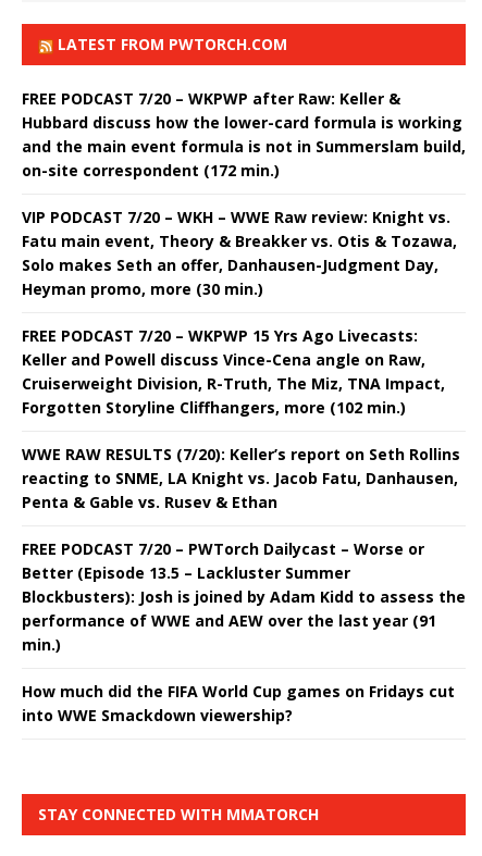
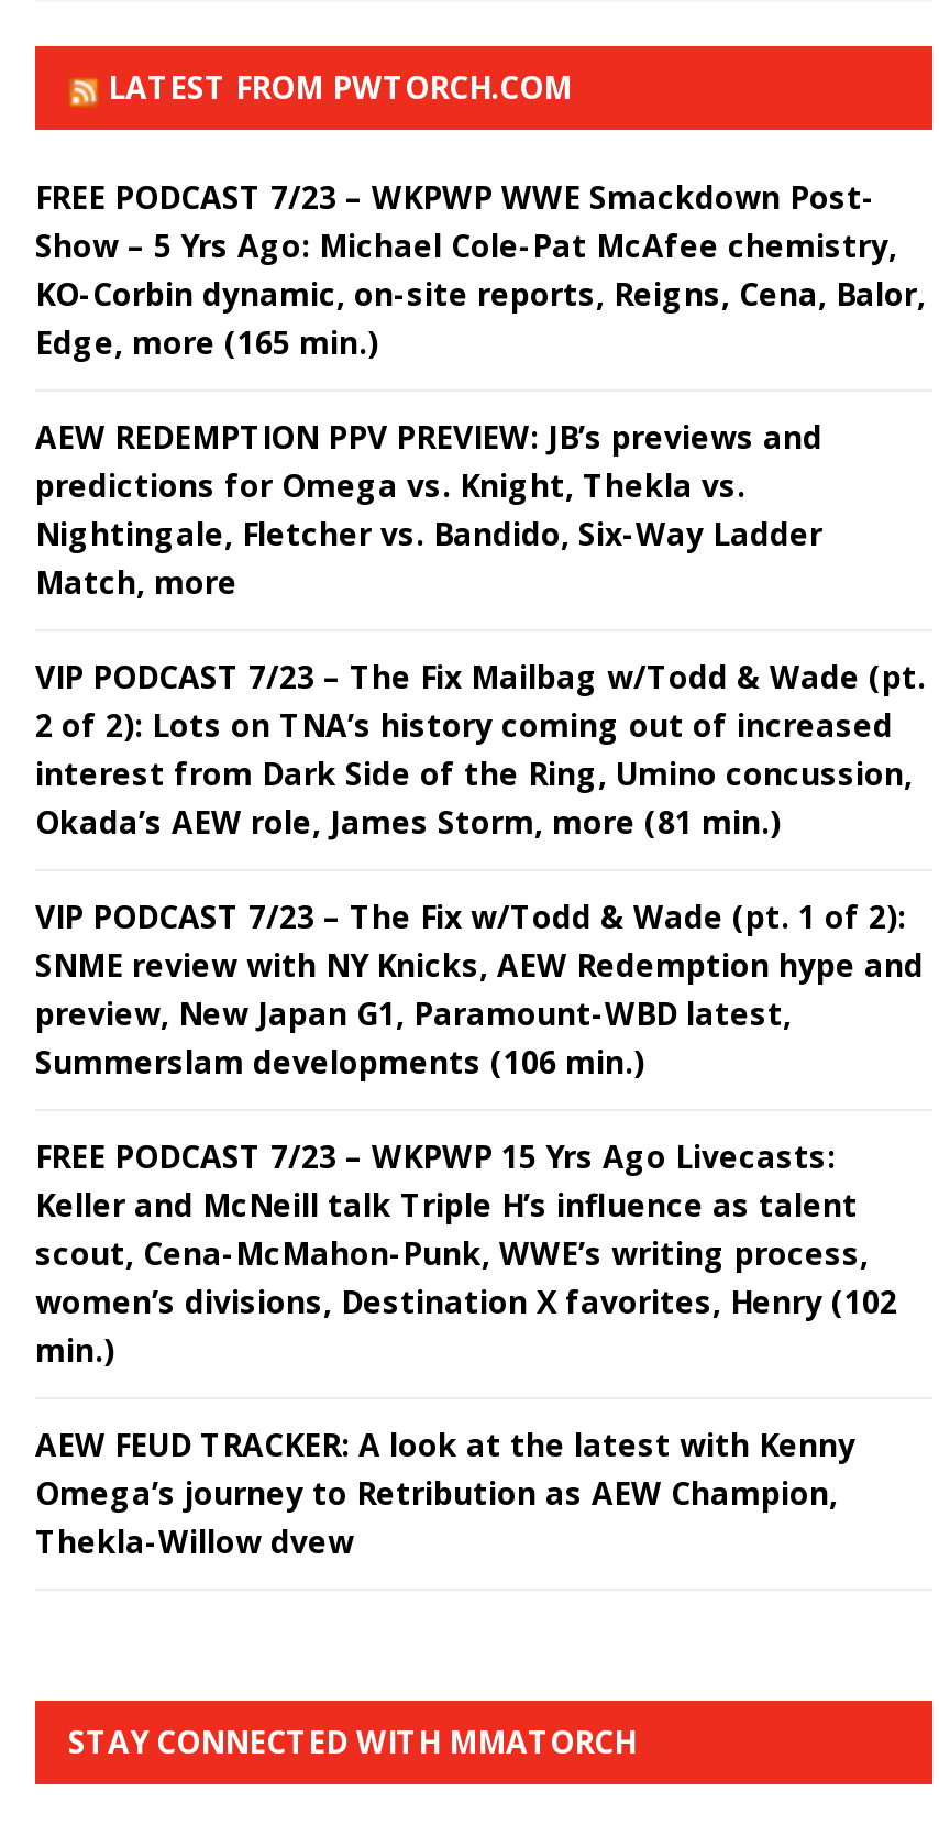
- FREE PODCAST 7/20 – WKPWP after Raw: Keller &
- Hubbard discuss how the lower-card formula is working
- and the main event formula is not in Summerslam build,
- on-site correspondent (172 min.)
+ FREE PODCAST 7/23 – WKPWP WWE Smackdown Post-
+ Show – 5 Yrs Ago: Michael Cole-Pat McAfee chemistry,
+ KO-Corbin dynamic, on-site reports, Reigns, Cena, Balor,
+ Edge, more (165 min.)

- VIP PODCAST 7/20 – WKH – WWE Raw review: Knight vs.
- Fatu main event, Theory & Breakker vs. Otis & Tozawa,
- Solo makes Seth an offer, Danhausen-Judgment Day,
- Heyman promo, more (30 min.)
+ AEW REDEMPTION PPV PREVIEW: JB’s previews and
+ predictions for Omega vs. Knight, Thekla vs.
+ Nightingale, Fletcher vs. Bandido, Six-Way Ladder
+ Match, more

- FREE PODCAST 7/20 – WKPWP 15 Yrs Ago Livecasts:
- Keller and Powell discuss Vince-Cena angle on Raw,
- Cruiserweight Division, R-Truth, The Miz, TNA Impact,
- Forgotten Storyline Cliffhangers, more (102 min.)
+ VIP PODCAST 7/23 – The Fix Mailbag w/Todd & Wade (pt.
+ 2 of 2): Lots on TNA’s history coming out of increased
+ interest from Dark Side of the Ring, Umino concussion,
+ Okada’s AEW role, James Storm, more (81 min.)

- WWE RAW RESULTS (7/20): Keller’s report on Seth Rollins
- reacting to SNME, LA Knight vs. Jacob Fatu, Danhausen,
- Penta & Gable vs. Rusev & Ethan
+ VIP PODCAST 7/23 – The Fix w/Todd & Wade (pt. 1 of 2):
+ SNME review with NY Knicks, AEW Redemption hype and
+ preview, New Japan G1, Paramount-WBD latest,
+ Summerslam developments (106 min.)

- FREE PODCAST 7/20 – PWTorch Dailycast – Worse or
- Better (Episode 13.5 – Lackluster Summer
- Blockbusters): Josh is joined by Adam Kidd to assess the
- performance of WWE and AEW over the last year (91
+ FREE PODCAST 7/23 – WKPWP 15 Yrs Ago Livecasts:
+ Keller and McNeill talk Triple H’s influence as talent
+ scout, Cena-McMahon-Punk, WWE’s writing process,
+ women’s divisions, Destination X favorites, Henry (102

- How much did the FIFA World Cup games on Fridays cut
- into WWE Smackdown viewership?
+ AEW FEUD TRACKER: A look at the latest with Kenny
+ Omega’s journey to Retribution as AEW Champion,
+ Thekla-Willow dvew
